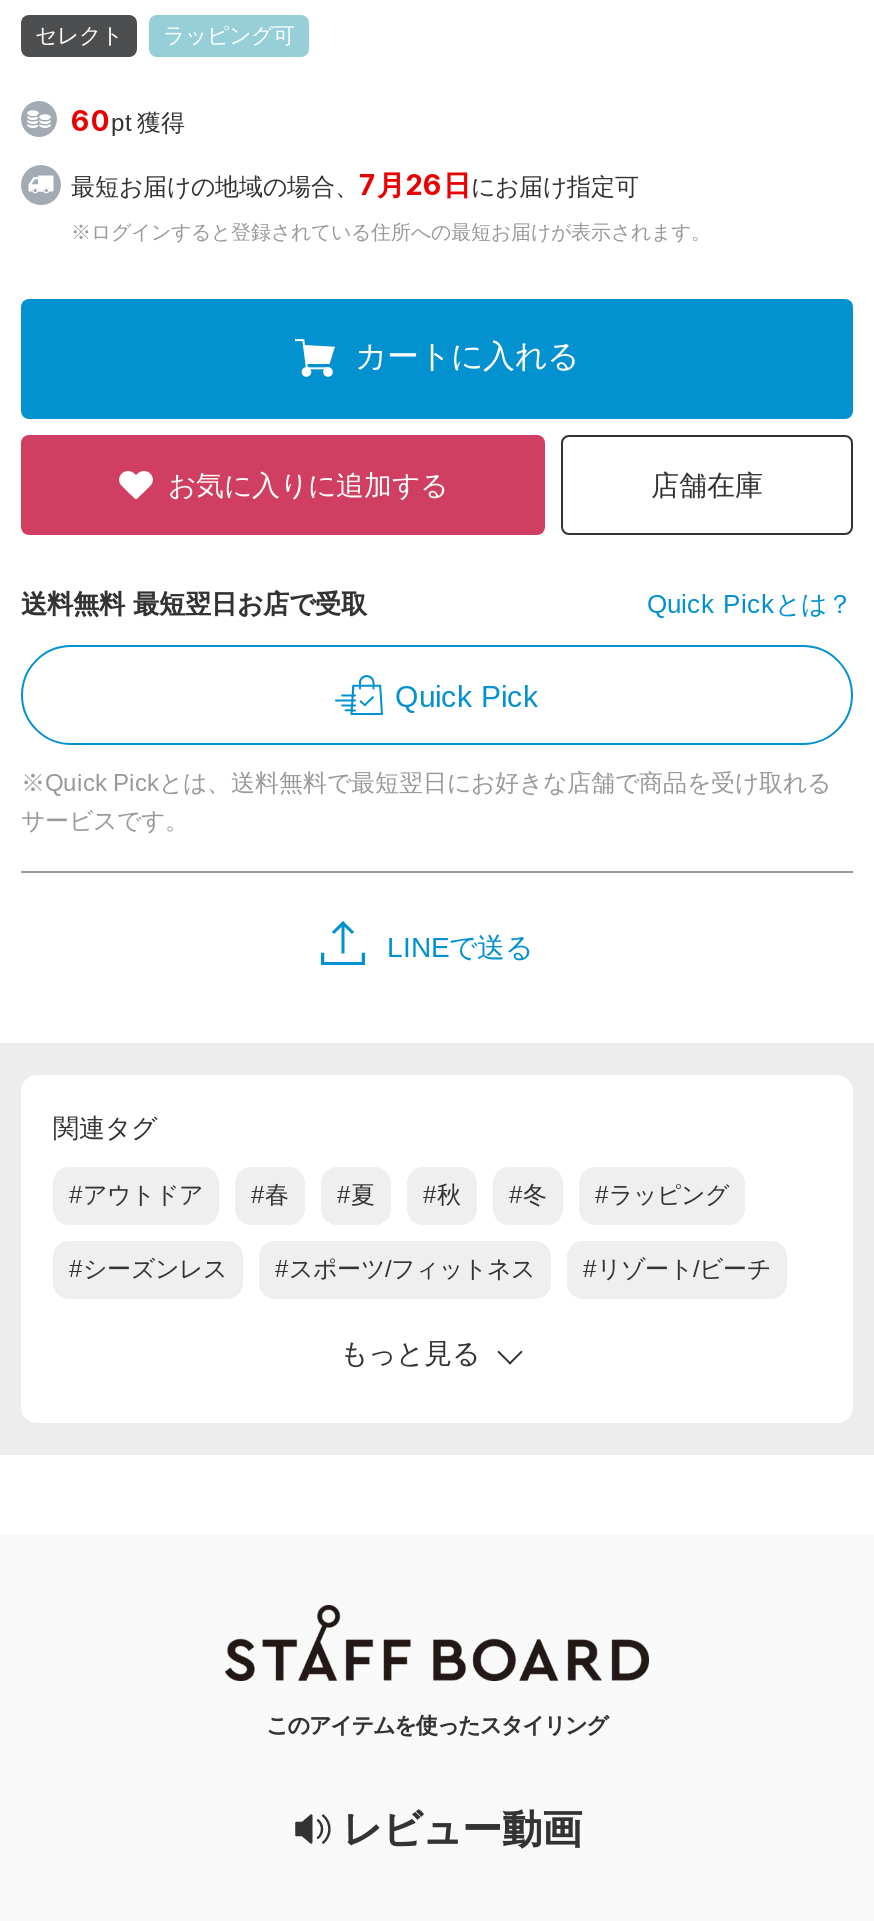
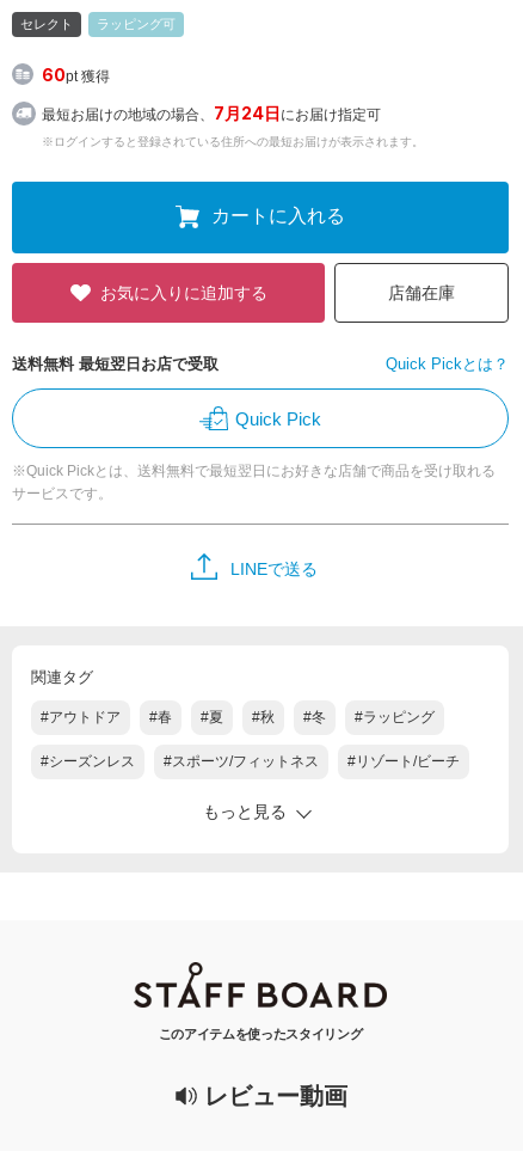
- 最短お届けの地域の場合、7月26日にお届け指定可
+ 最短お届けの地域の場合、7月24日にお届け指定可
